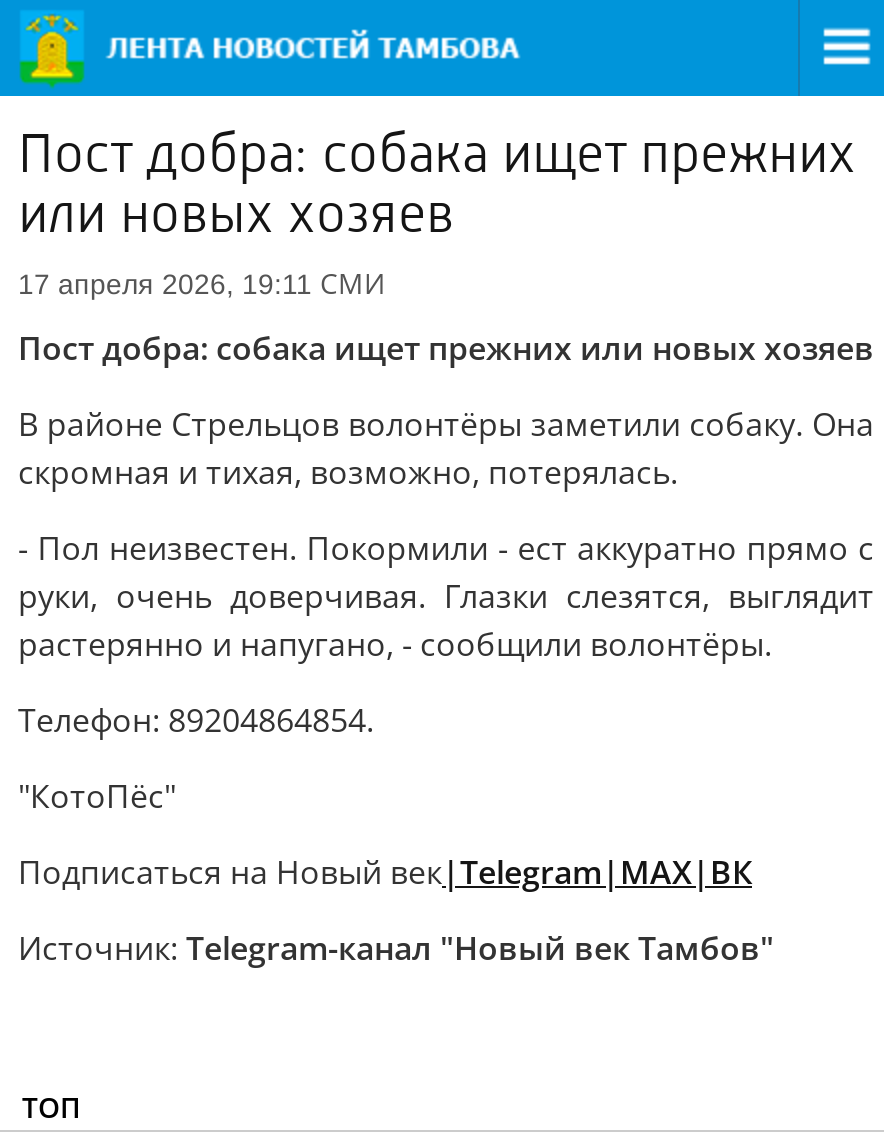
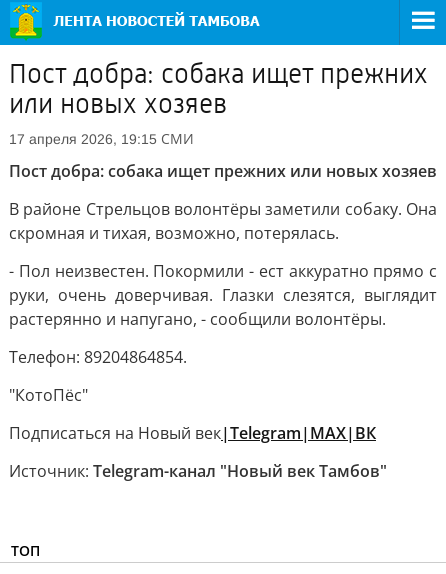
- 17 апреля 2026, 19:11 СМИ
+ 17 апреля 2026, 19:15 СМИ
